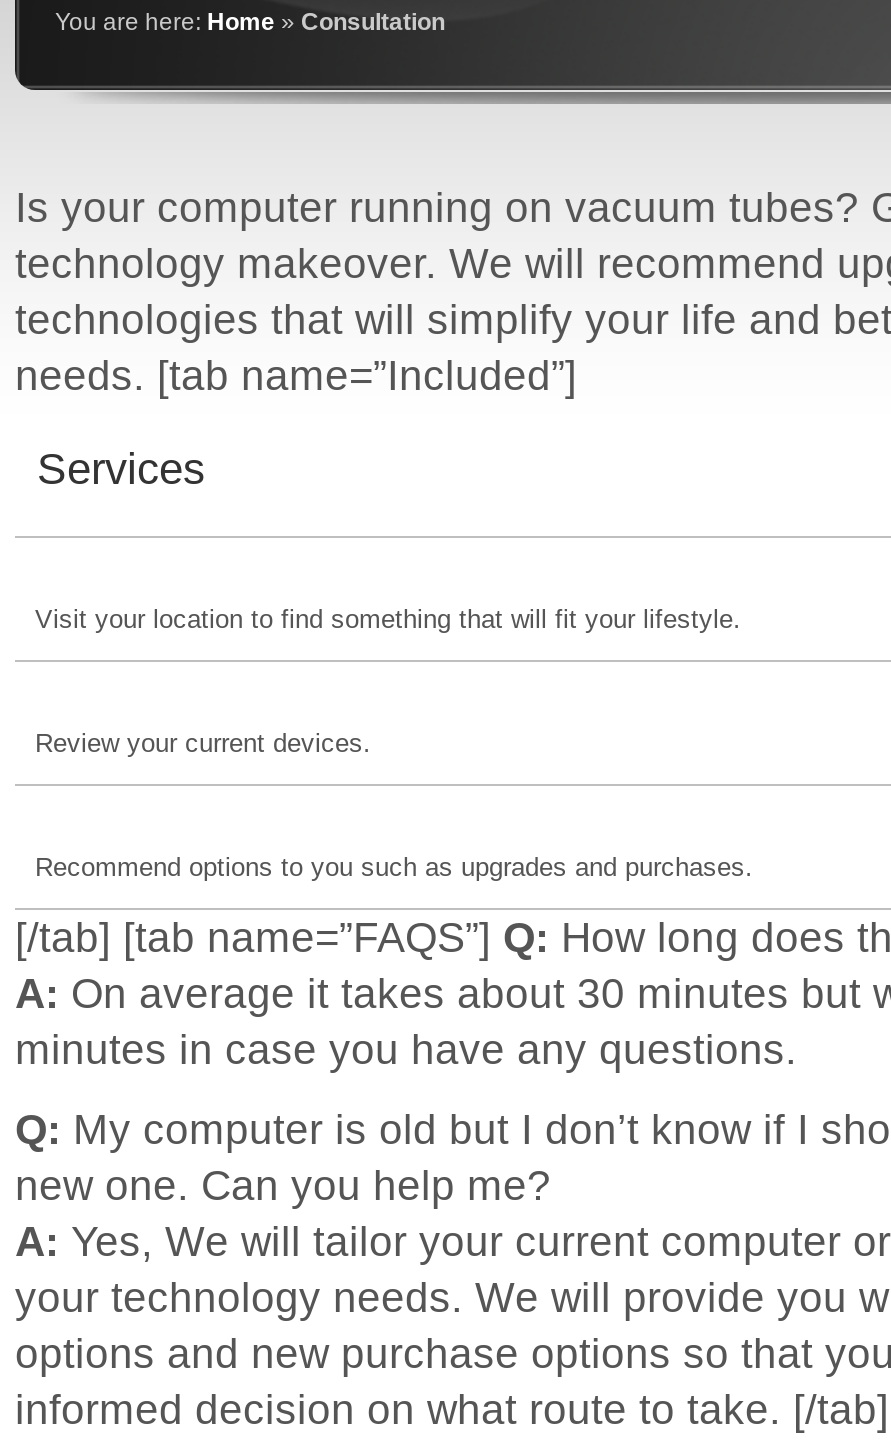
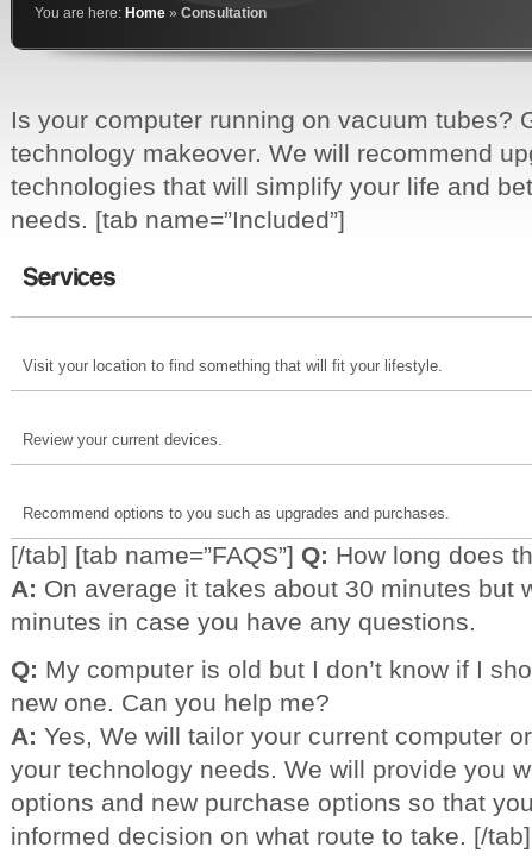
- Services
